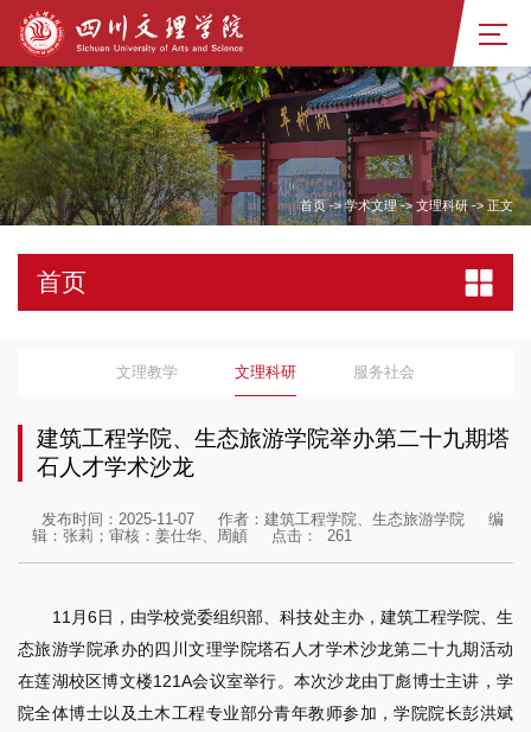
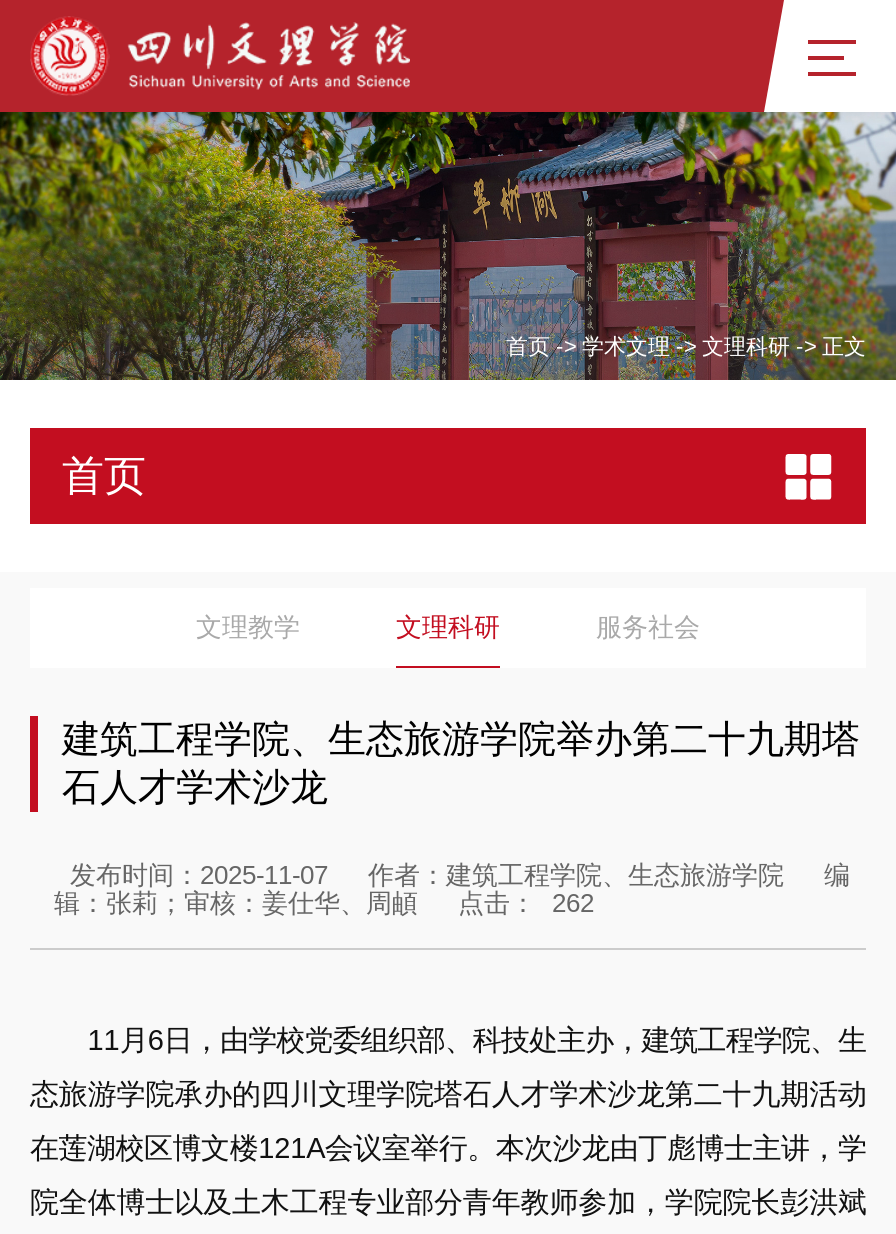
- 辑：张莉；审核：姜仕华、周頔 点击： 261
+ 辑：张莉；审核：姜仕华、周頔 点击： 262
